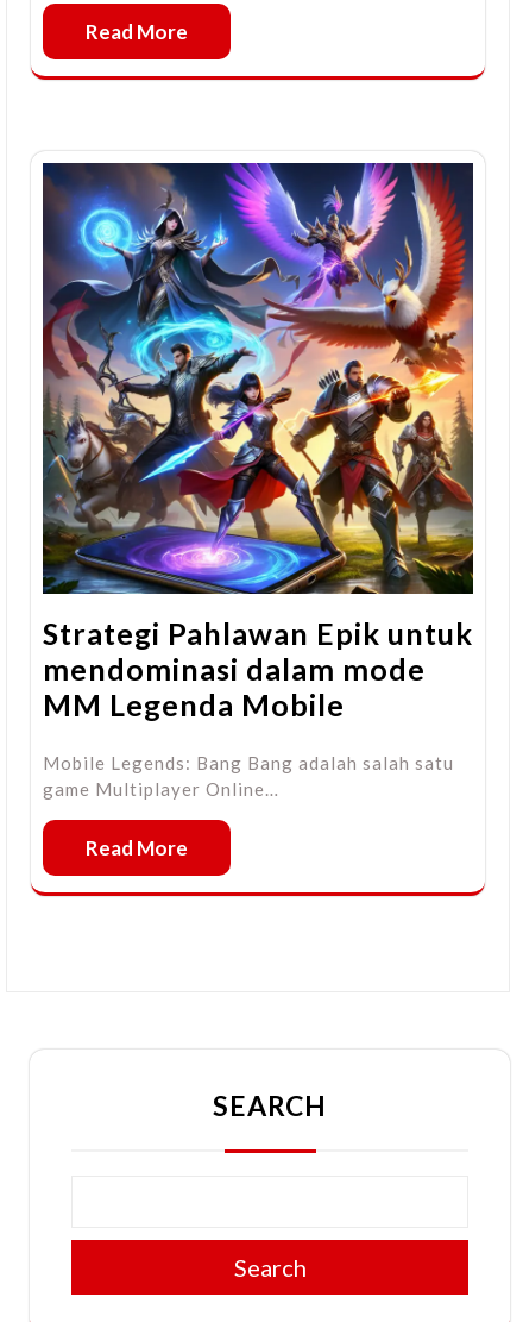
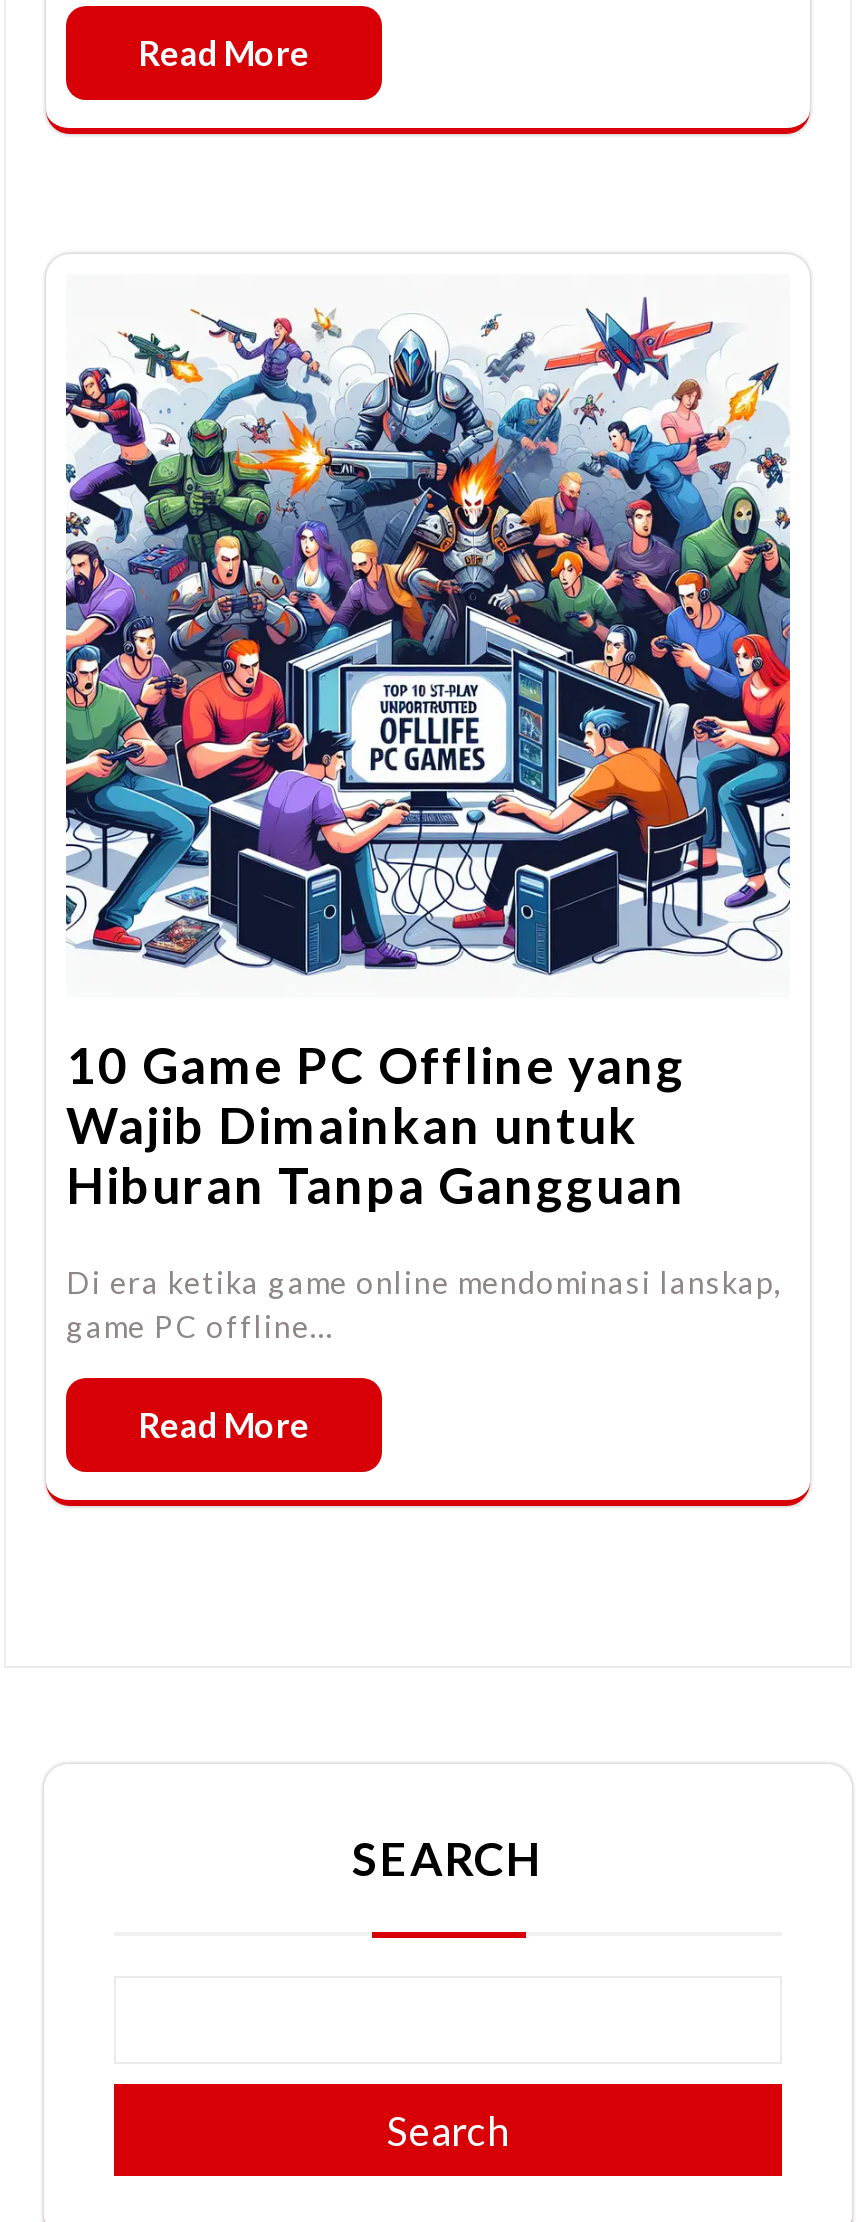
- [image]
- Strategi Pahlawan Epik untuk
- mendominasi dalam mode
- MM Legenda Mobile
+ [image]
+ 10 Game PC Offline yang
+ Wajib Dimainkan untuk
+ Hiburan Tanpa Gangguan

- Mobile Legends: Bang Bang adalah salah satu
- game Multiplayer Online…
+ Di era ketika game online mendominasi lanskap,
+ game PC offline…
